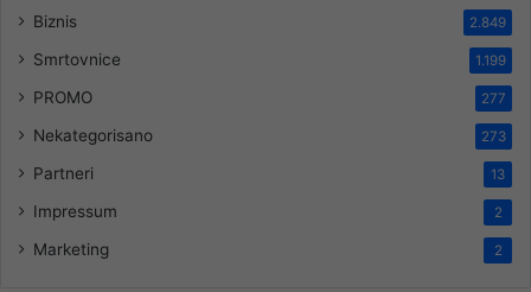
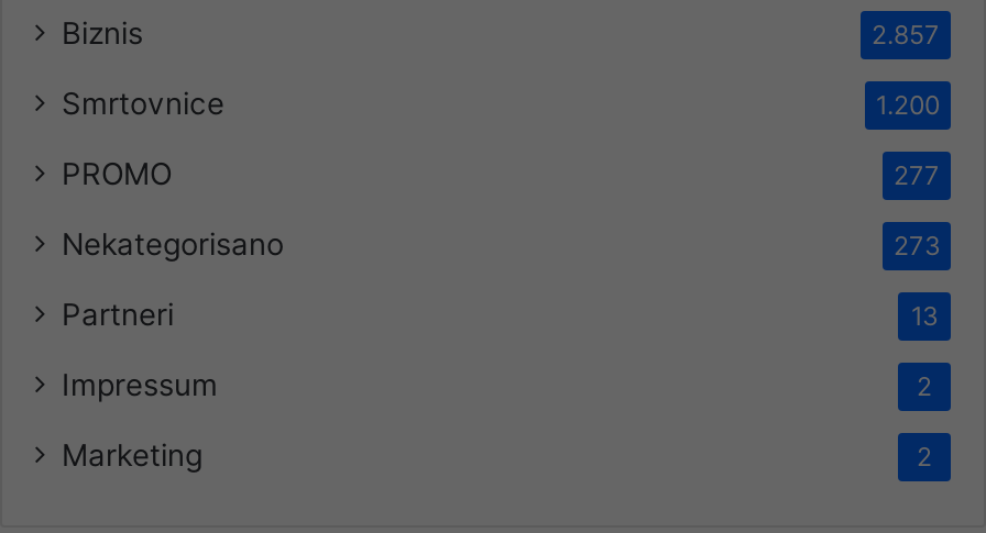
- 2.849
+ 2.857

- 1.199
+ 1.200
